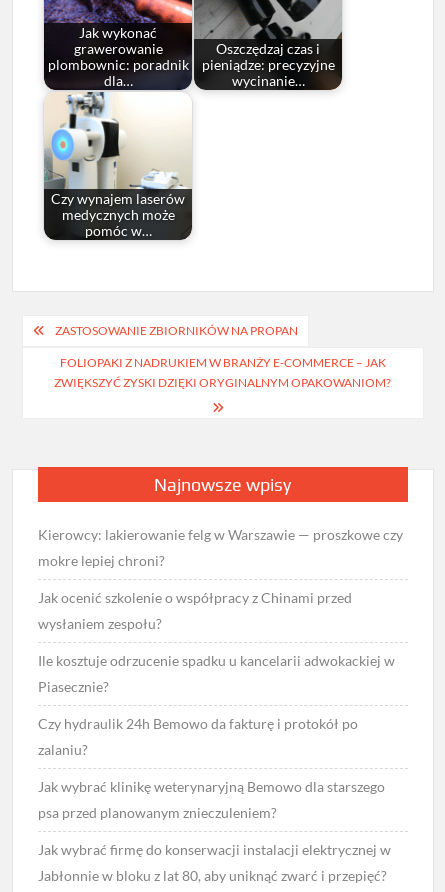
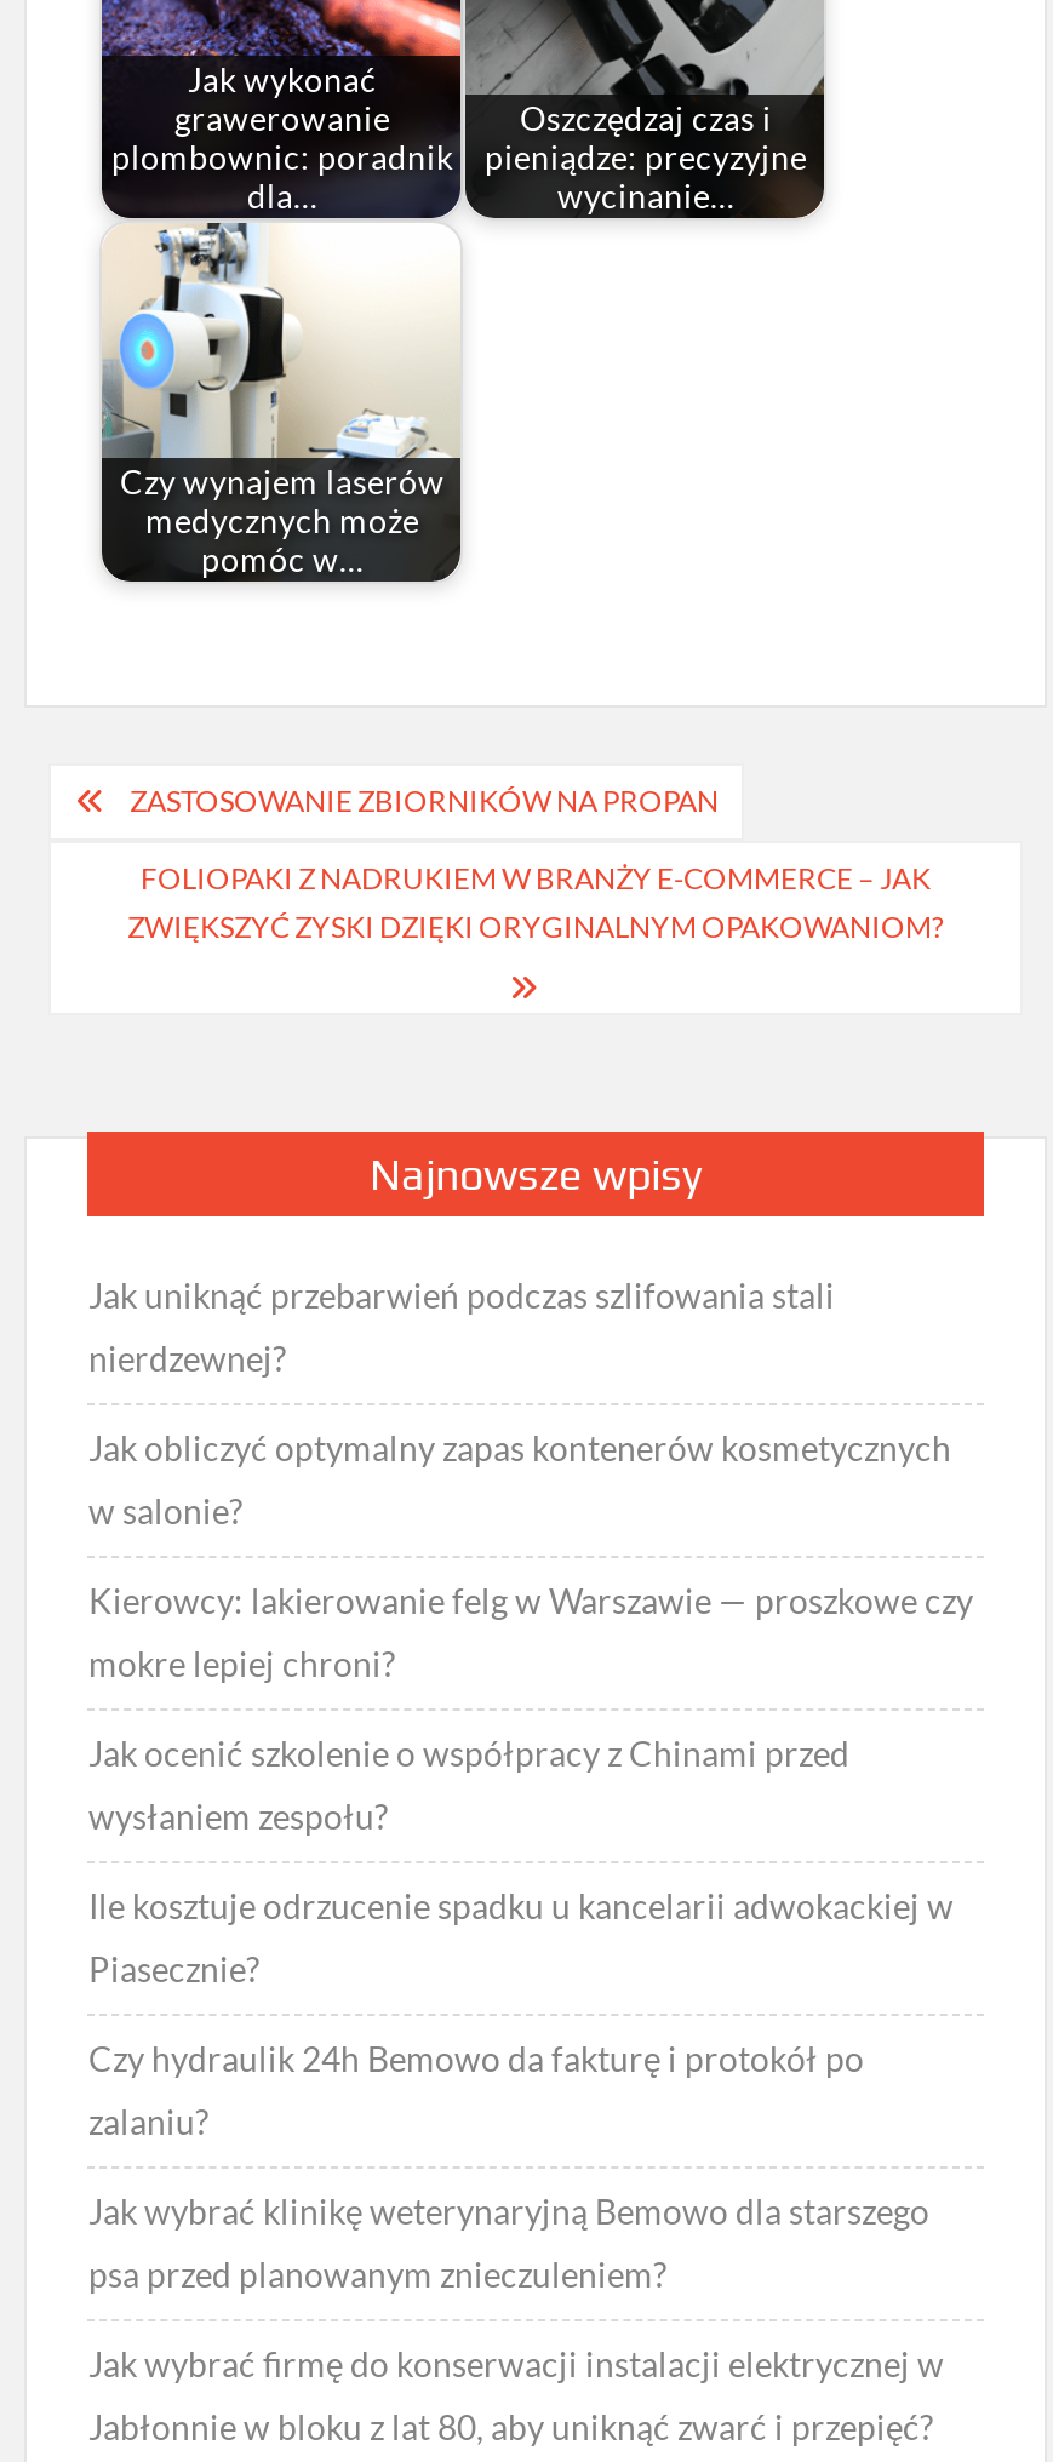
+ Jak uniknąć przebarwień podczas szlifowania stali
+ nierdzewnej?
+ Jak obliczyć optymalny zapas kontenerów kosmetycznych
+ w salonie?
